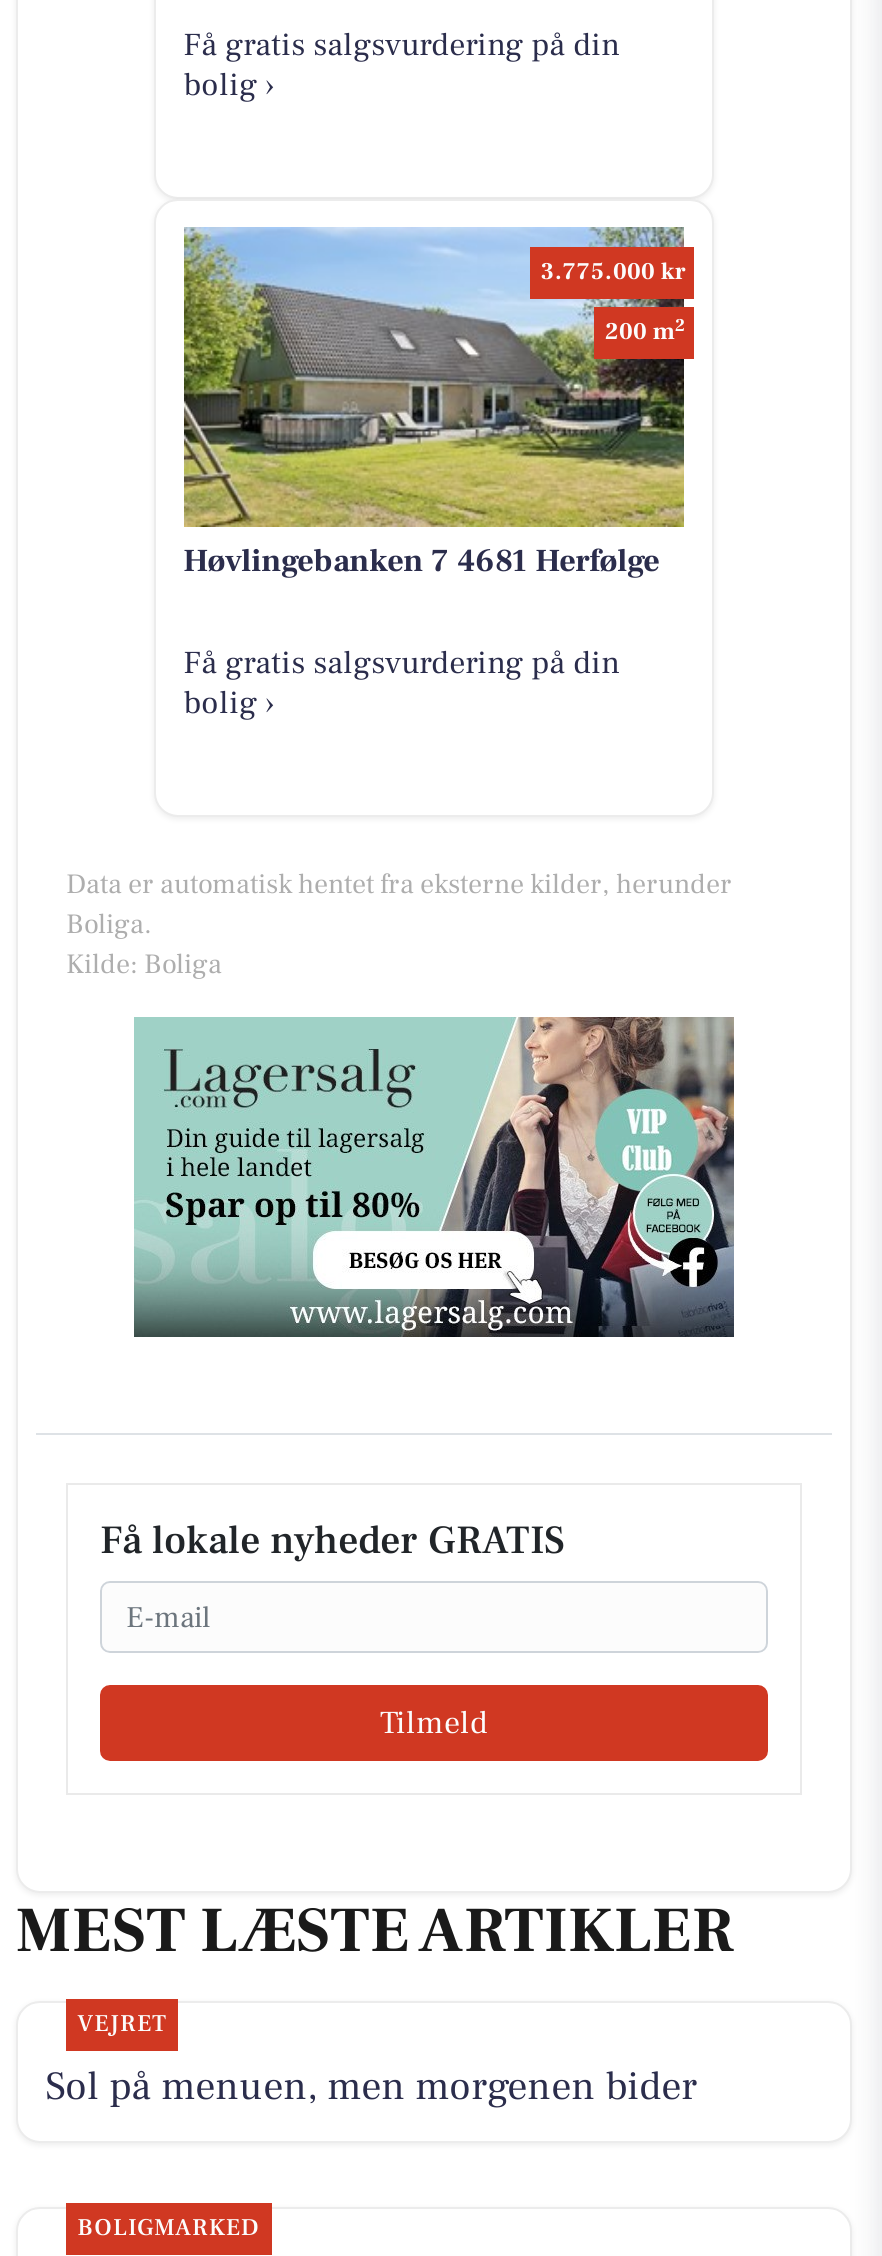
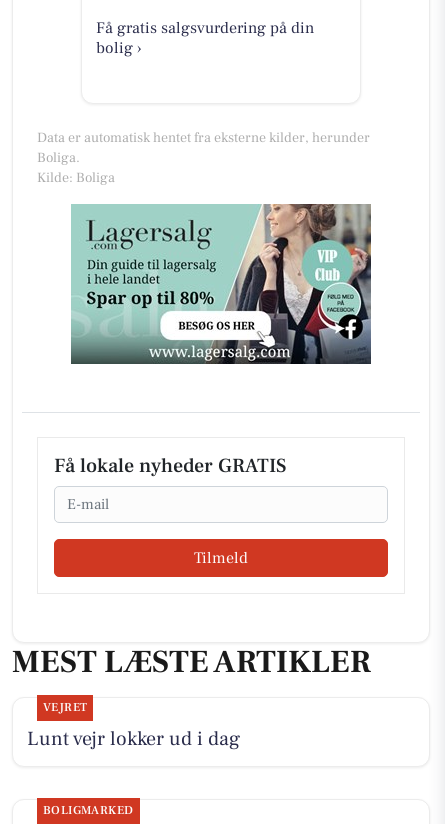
- [image]
- 3.775.000 kr
- 200 m2

- Høvlingebanken 7 4681 Herfølge
- Få gratis salgsvurdering på din
- bolig ›

- Sol på menuen, men morgenen bider
+ Lunt vejr lokker ud i dag
